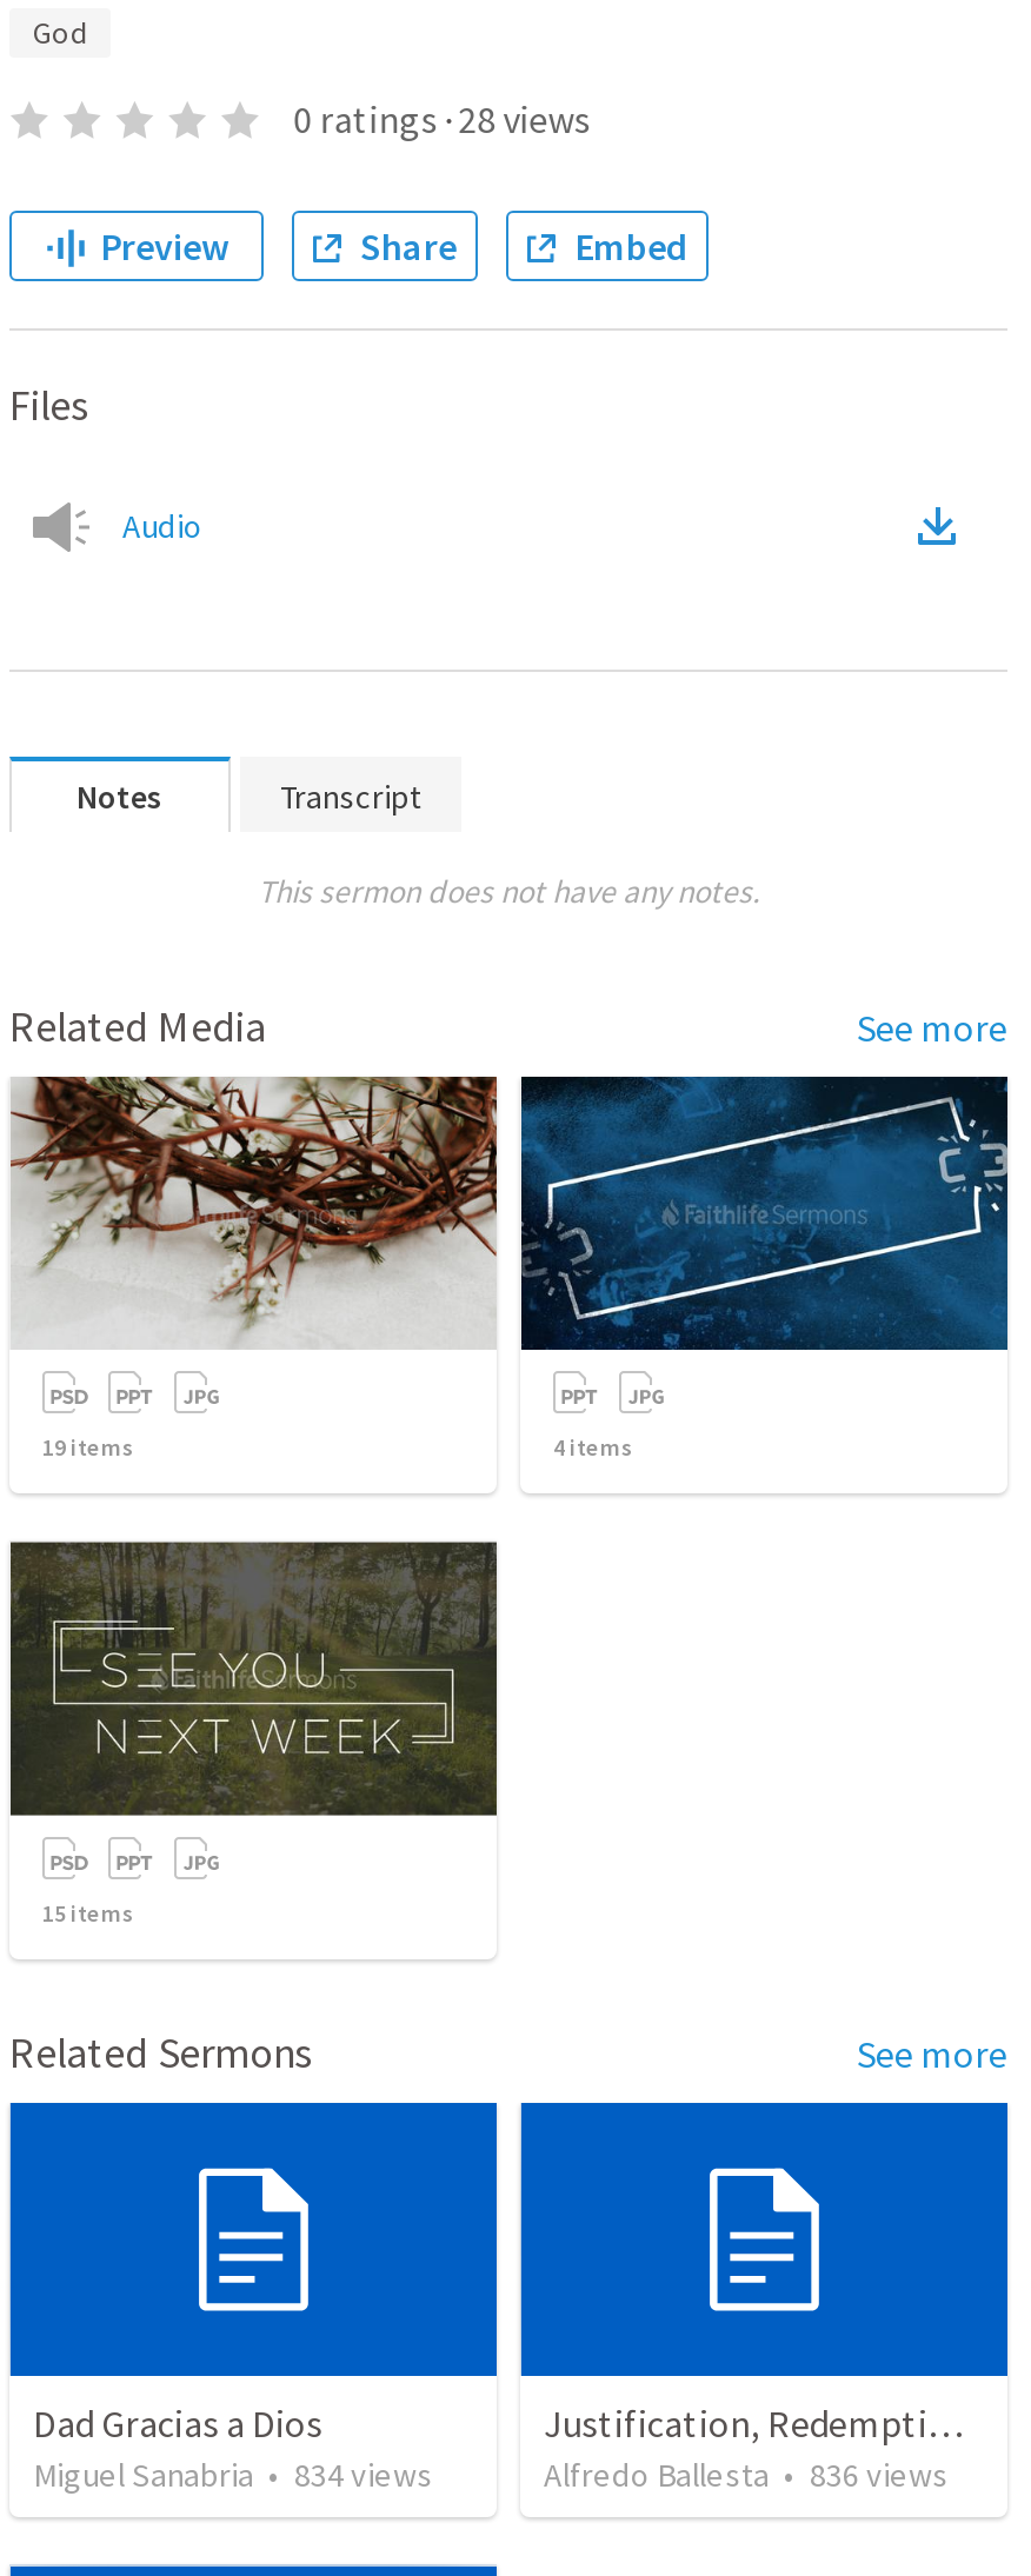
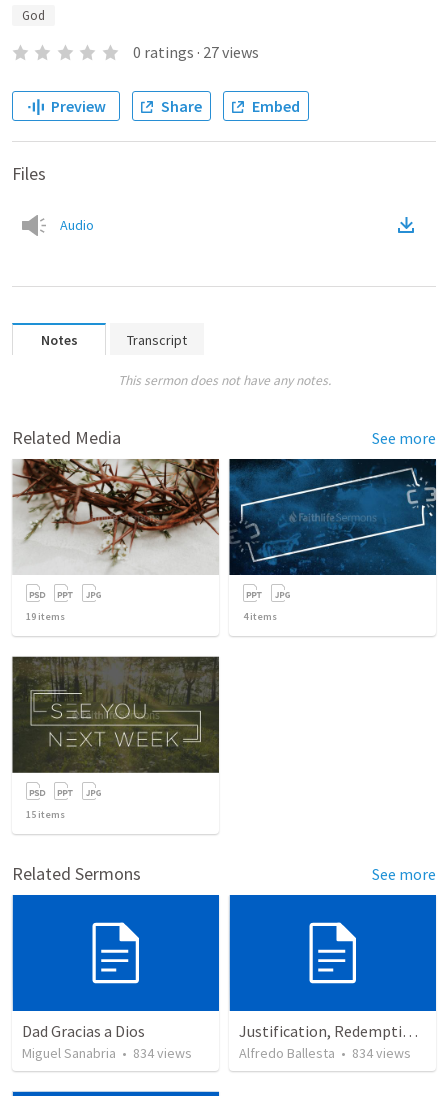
- 0 ratings · 28 views
+ 0 ratings · 27 views

- Alfredo Ballesta • 836 views
+ Alfredo Ballesta • 834 views
